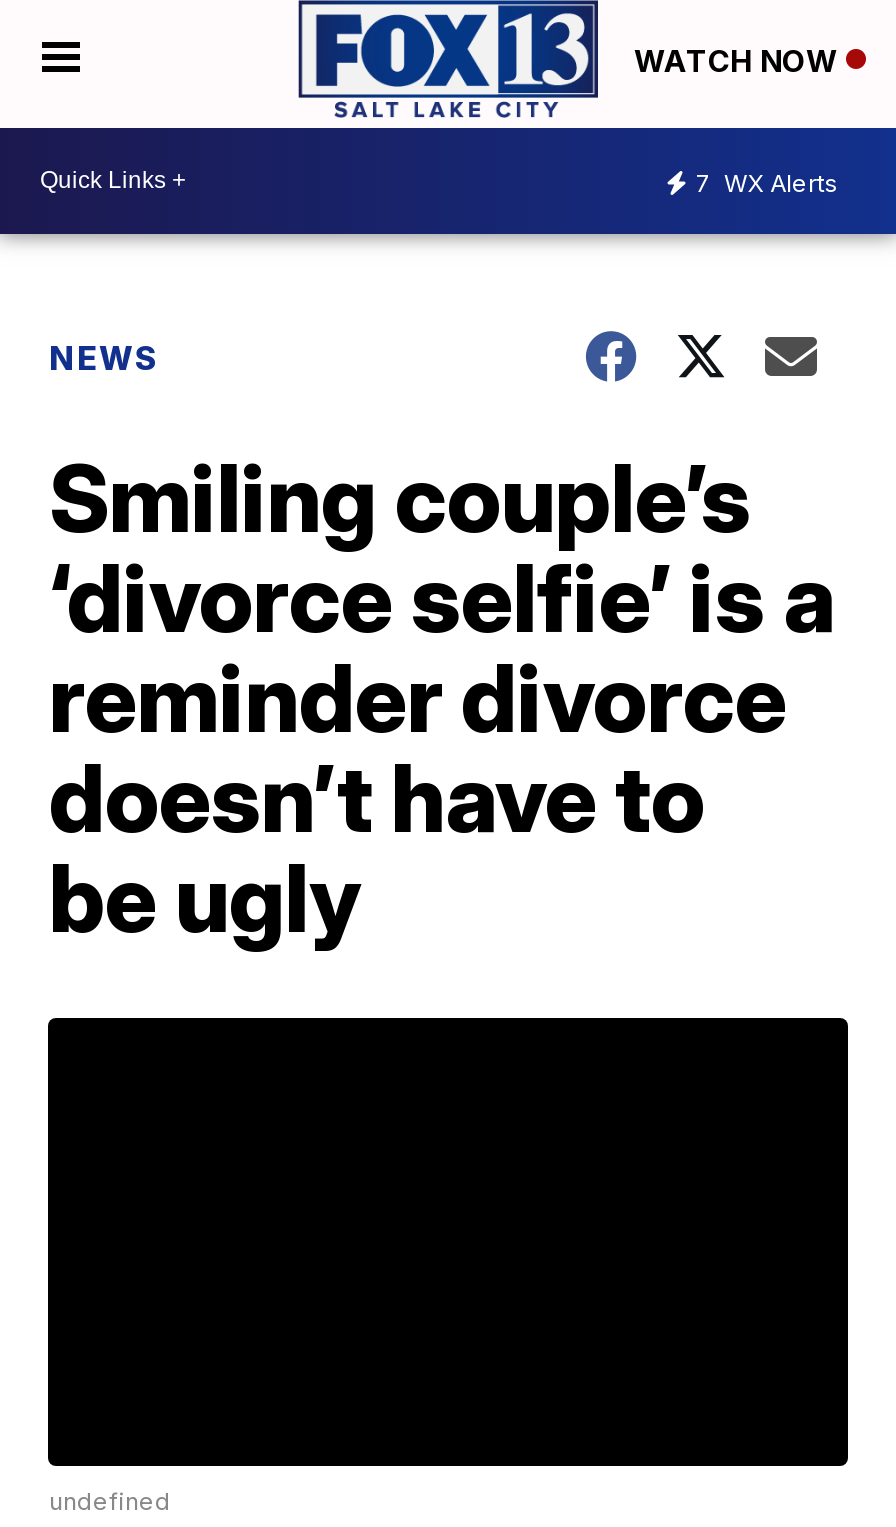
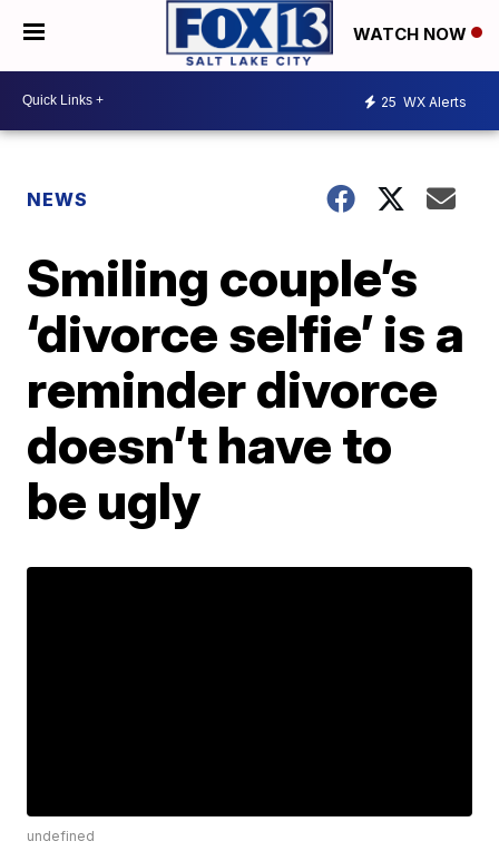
- 7 WX Alerts
+ 25 WX Alerts
